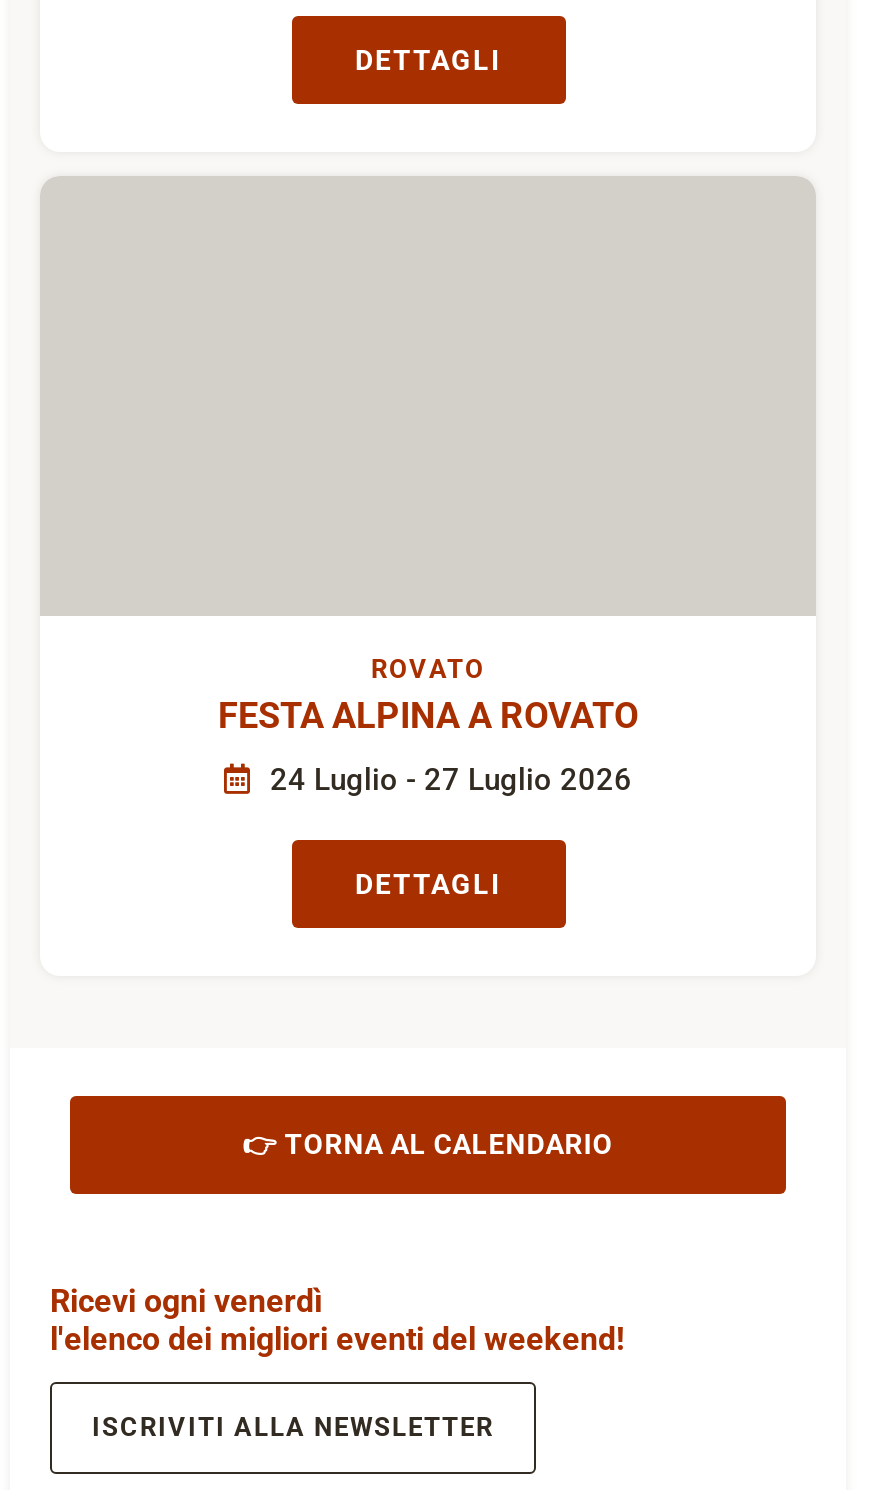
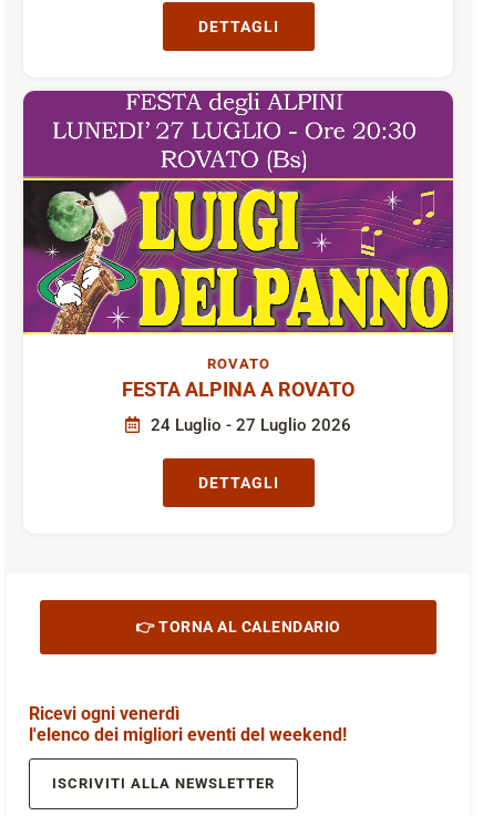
+ [image]
